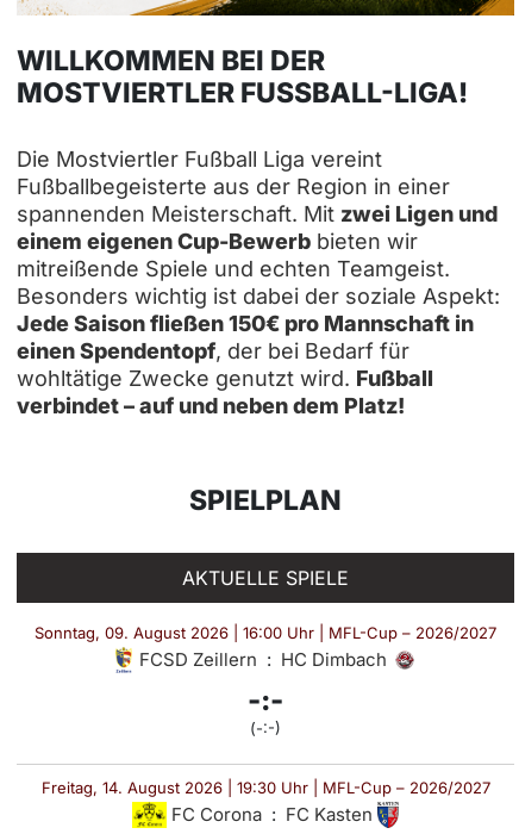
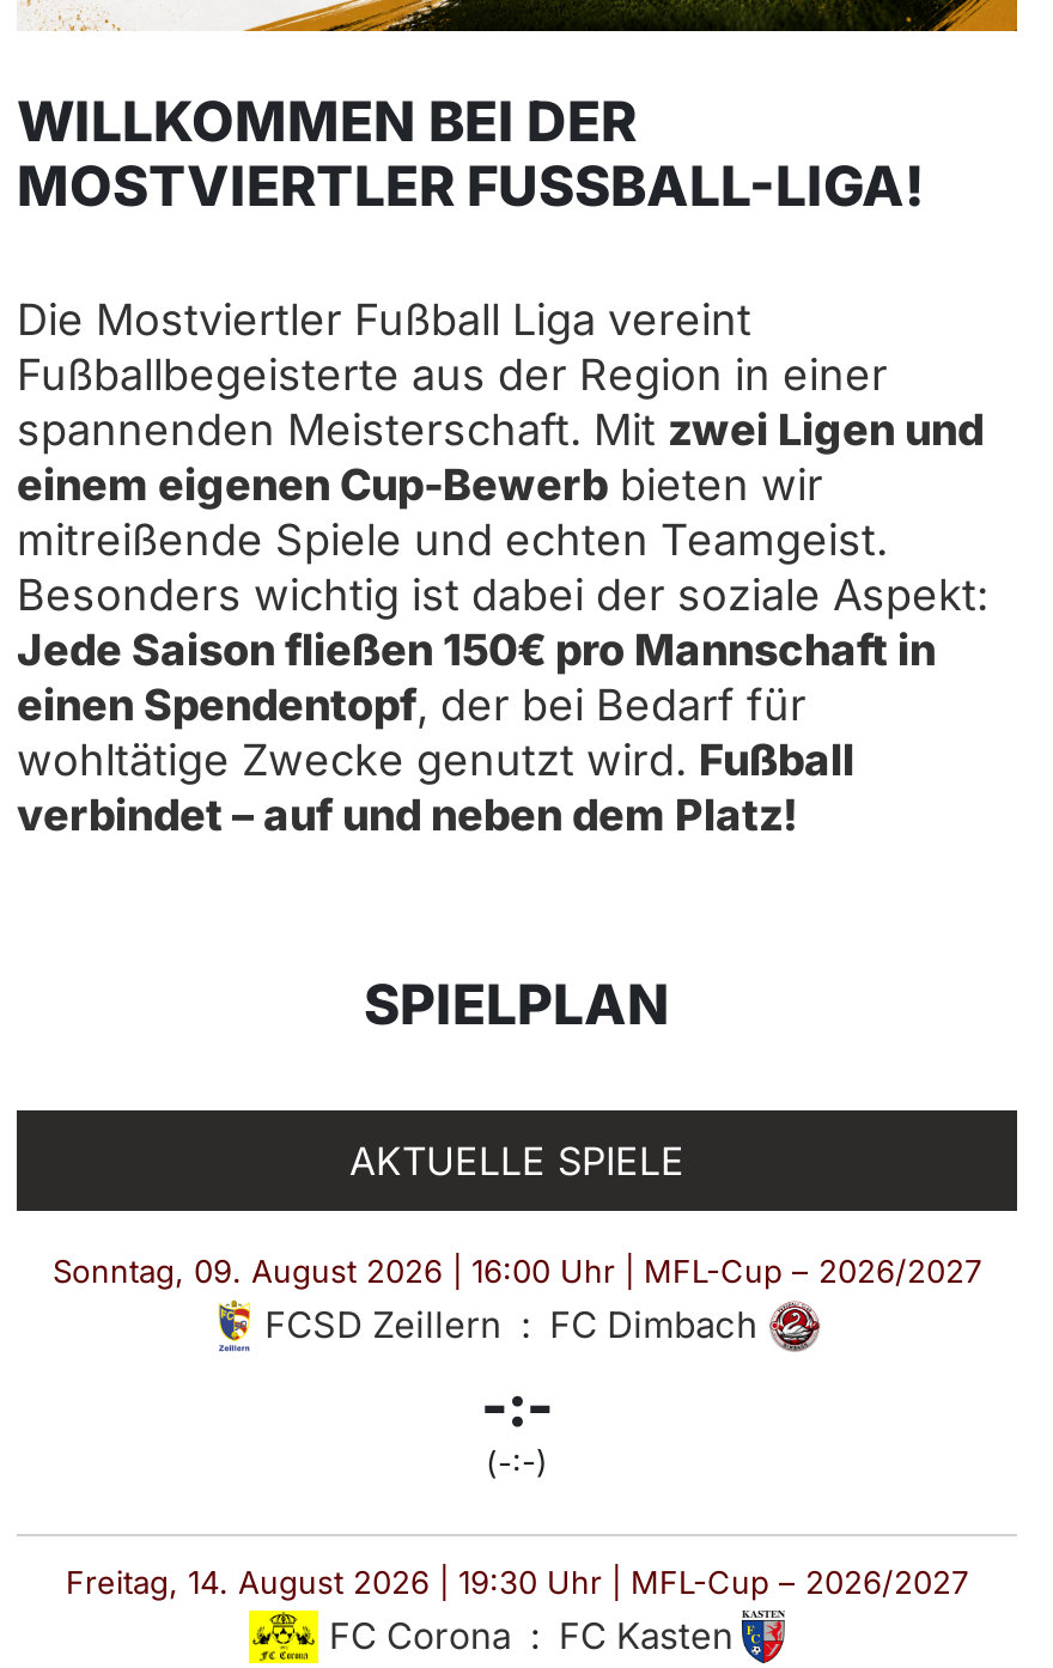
- FCSD Zeillern: HC Dimbach
+ FCSD Zeillern: FC Dimbach
